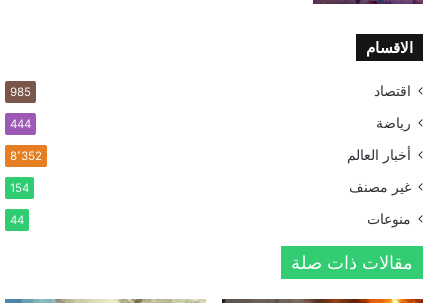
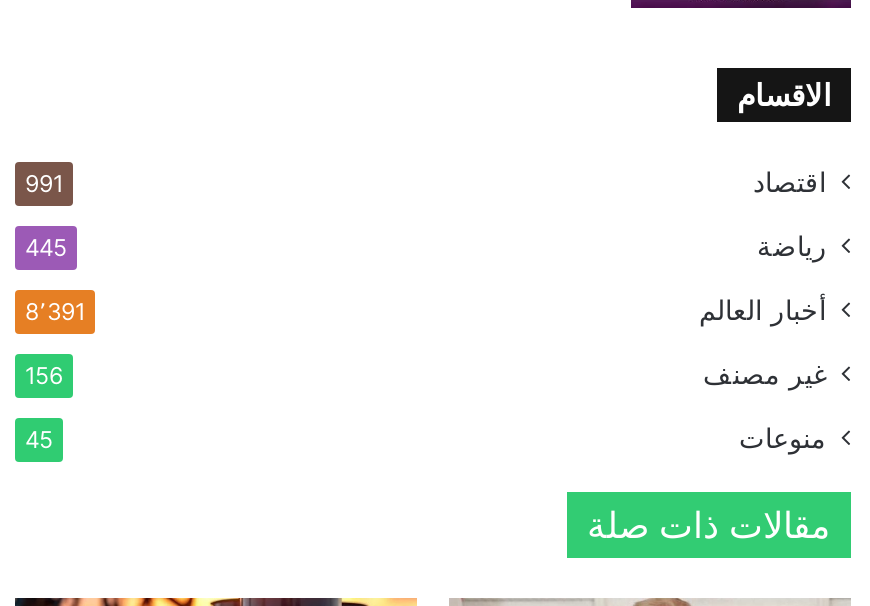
- 985
+ 991

- 444
+ 445

- 8٬352
+ 8٬391

- 154
+ 156

- 44
+ 45
